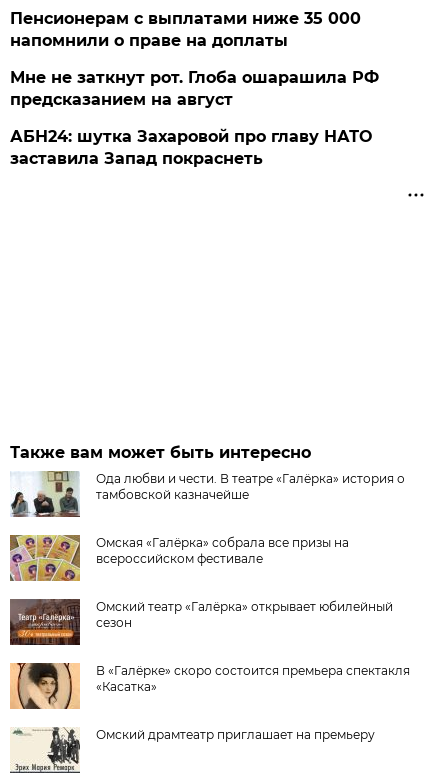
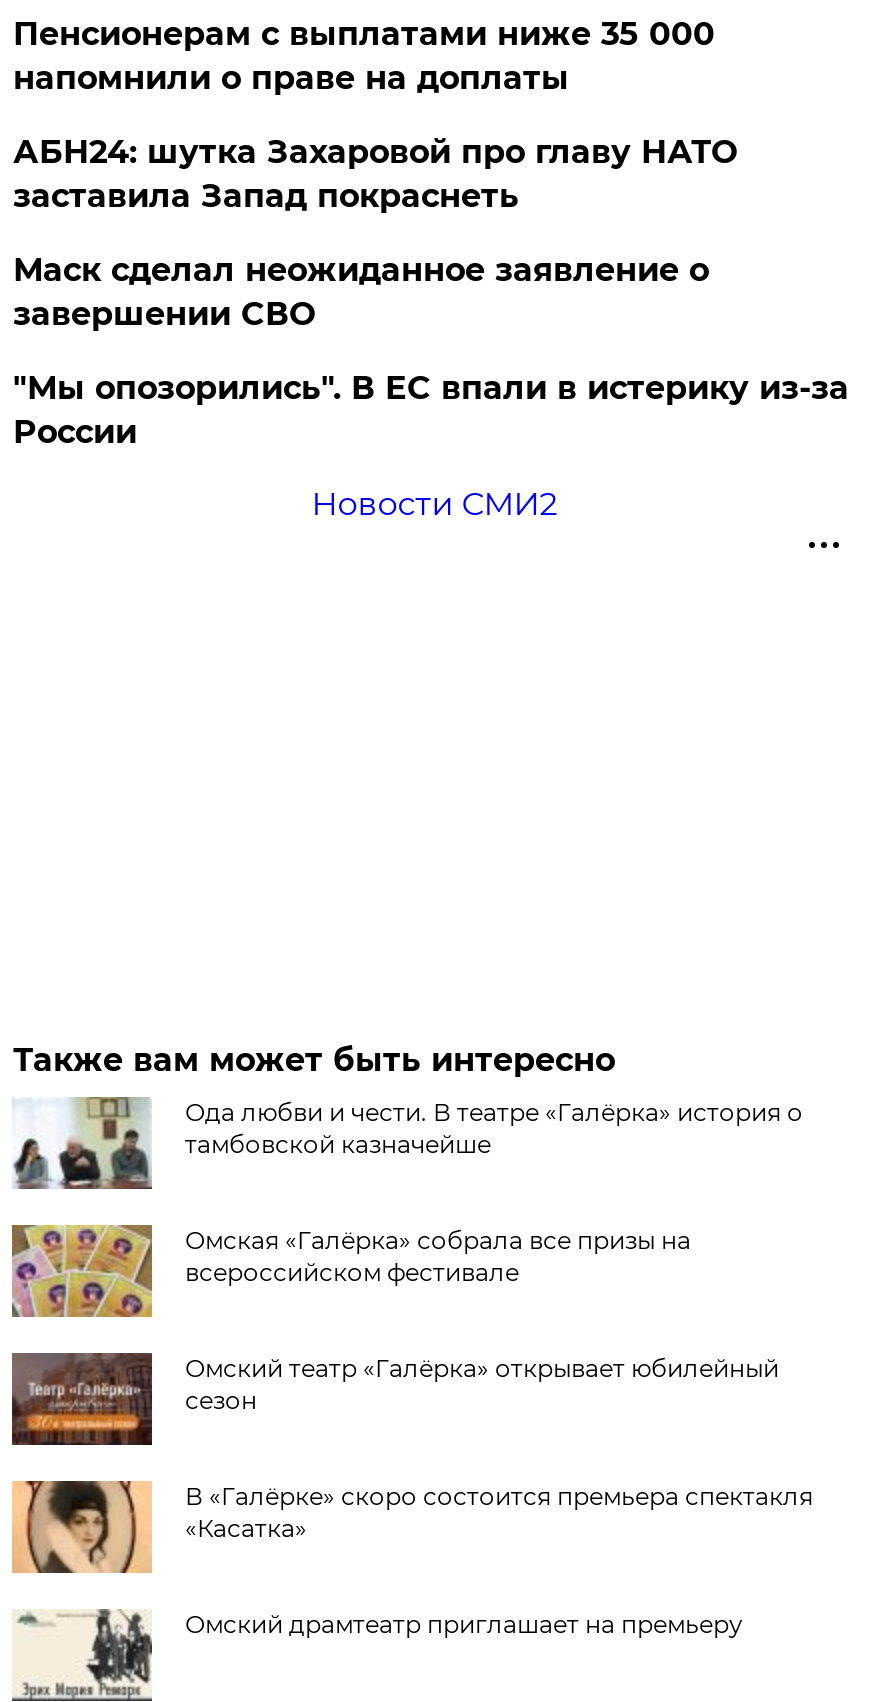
- Мне не заткнут рот. Глоба ошарашила РФ
- предсказанием на август

moved up: АБН24: шутка Захаровой про главу НАТО | заставила Запад покраснеть

+ Маск сделал неожиданное заявление о
+ завершении СВО
+ "Мы опозорились". В ЕС впали в истерику из-за
+ России
+ Новости СМИ2
